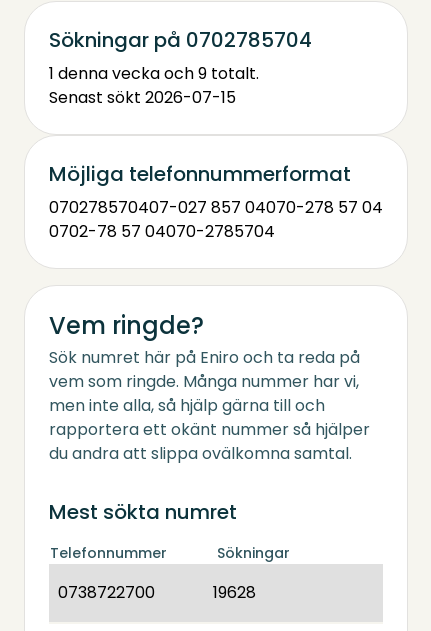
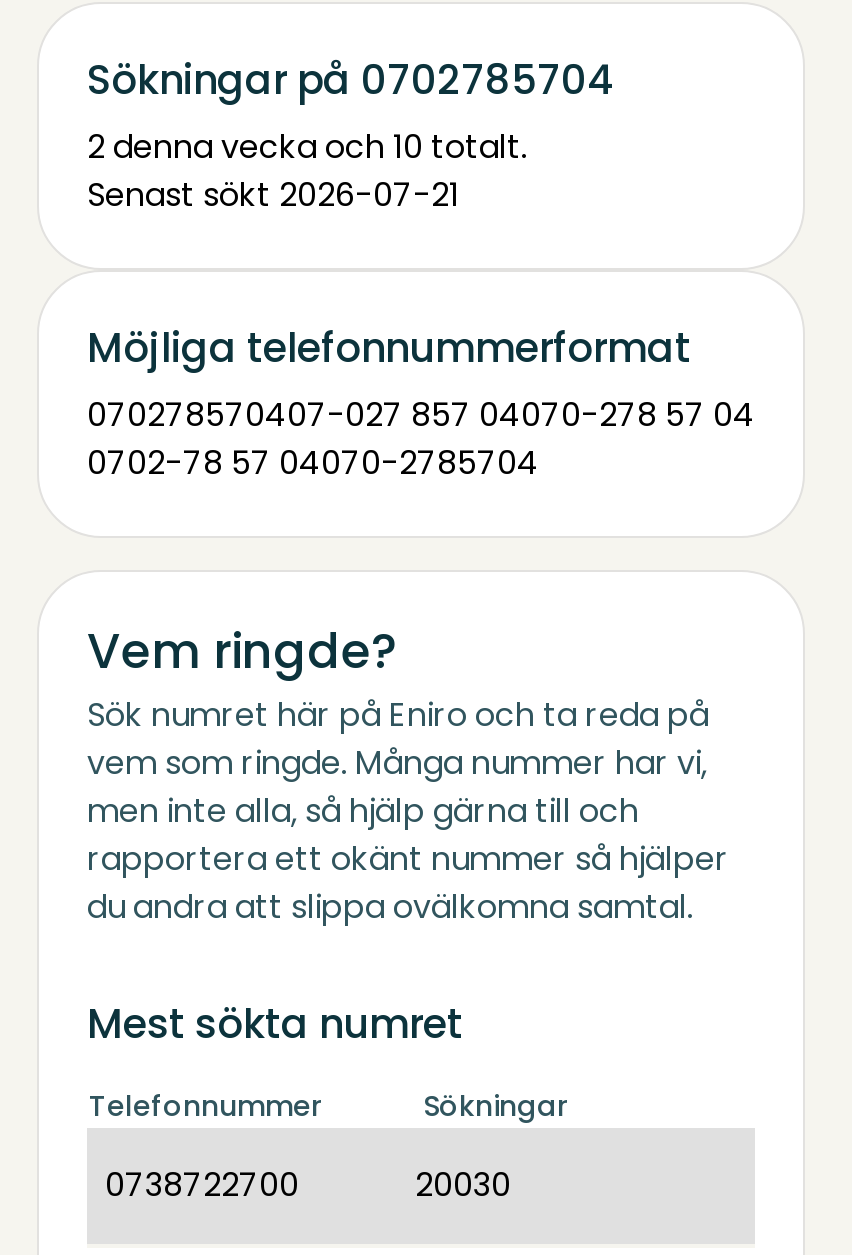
- 1 denna vecka och 9 totalt.
+ 2 denna vecka och 10 totalt.

- Senast sökt 2026-07-15
+ Senast sökt 2026-07-21

- 19628
+ 20030
